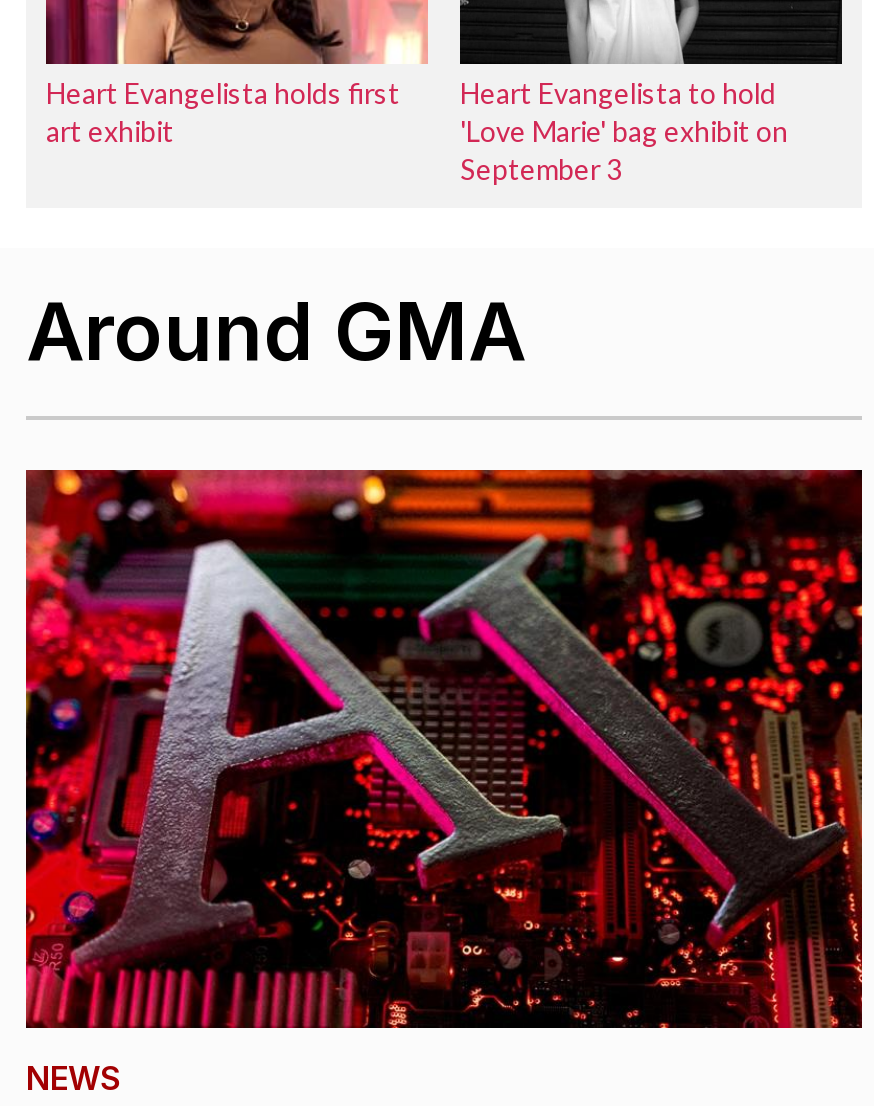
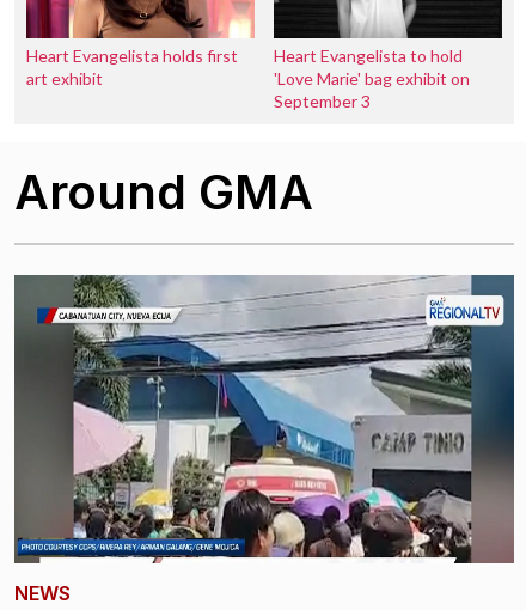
- [image]
+ [image]
